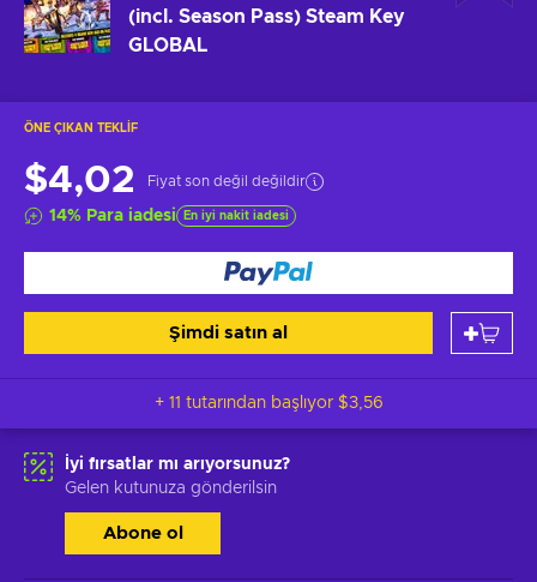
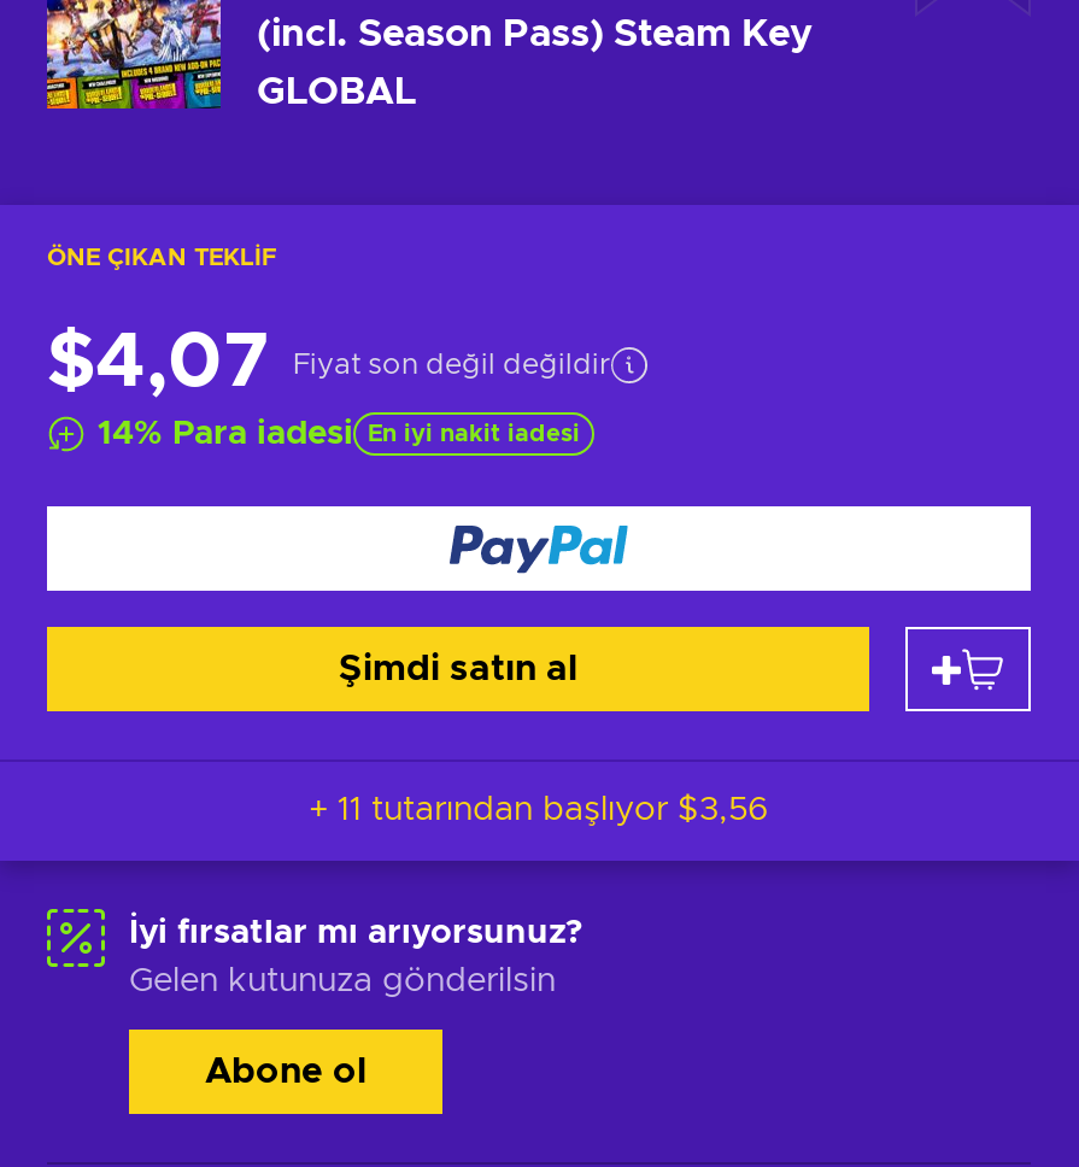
- $4,02 Fiyat son değil değildir
+ $4,07 Fiyat son değil değildir
